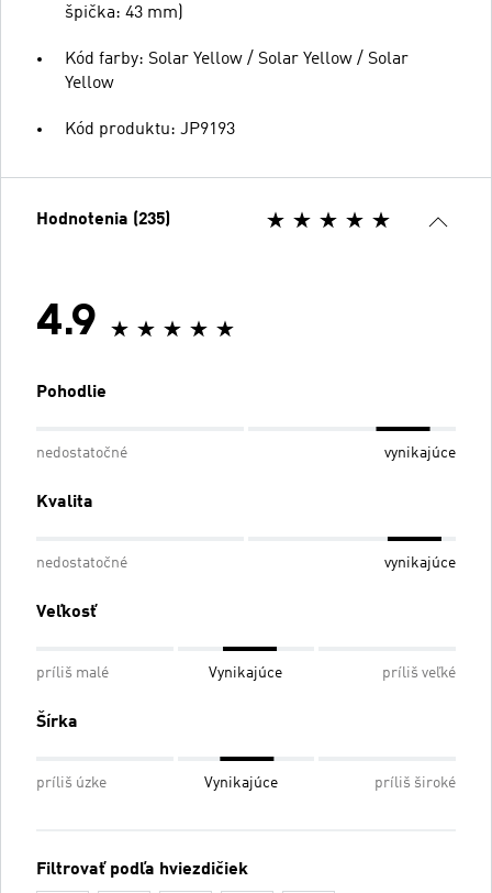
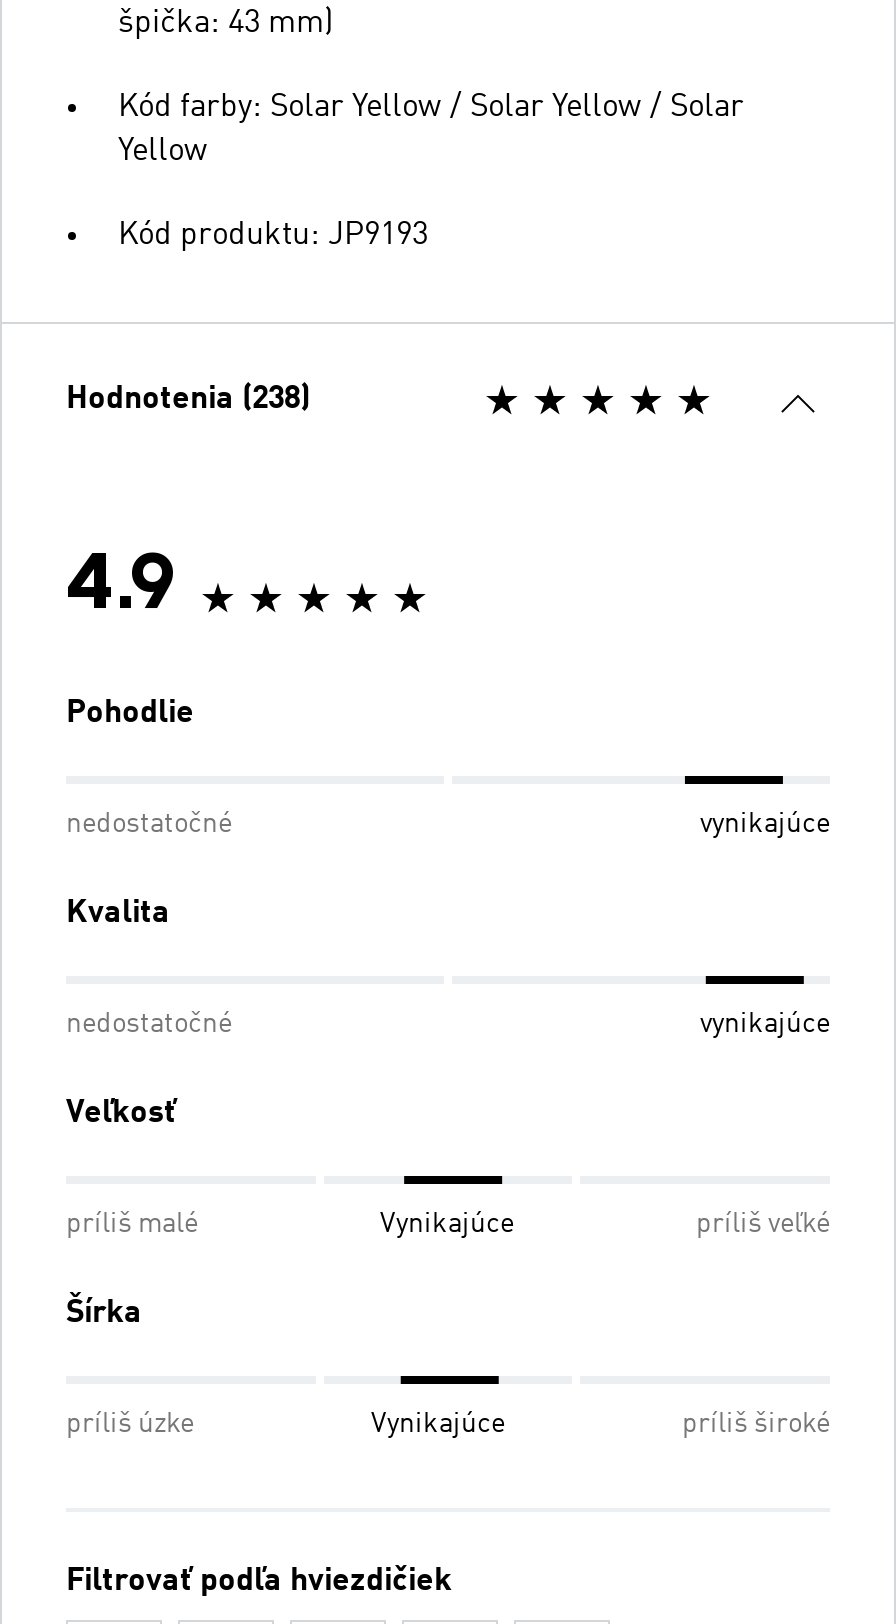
- Hodnotenia (235)
+ Hodnotenia (238)
